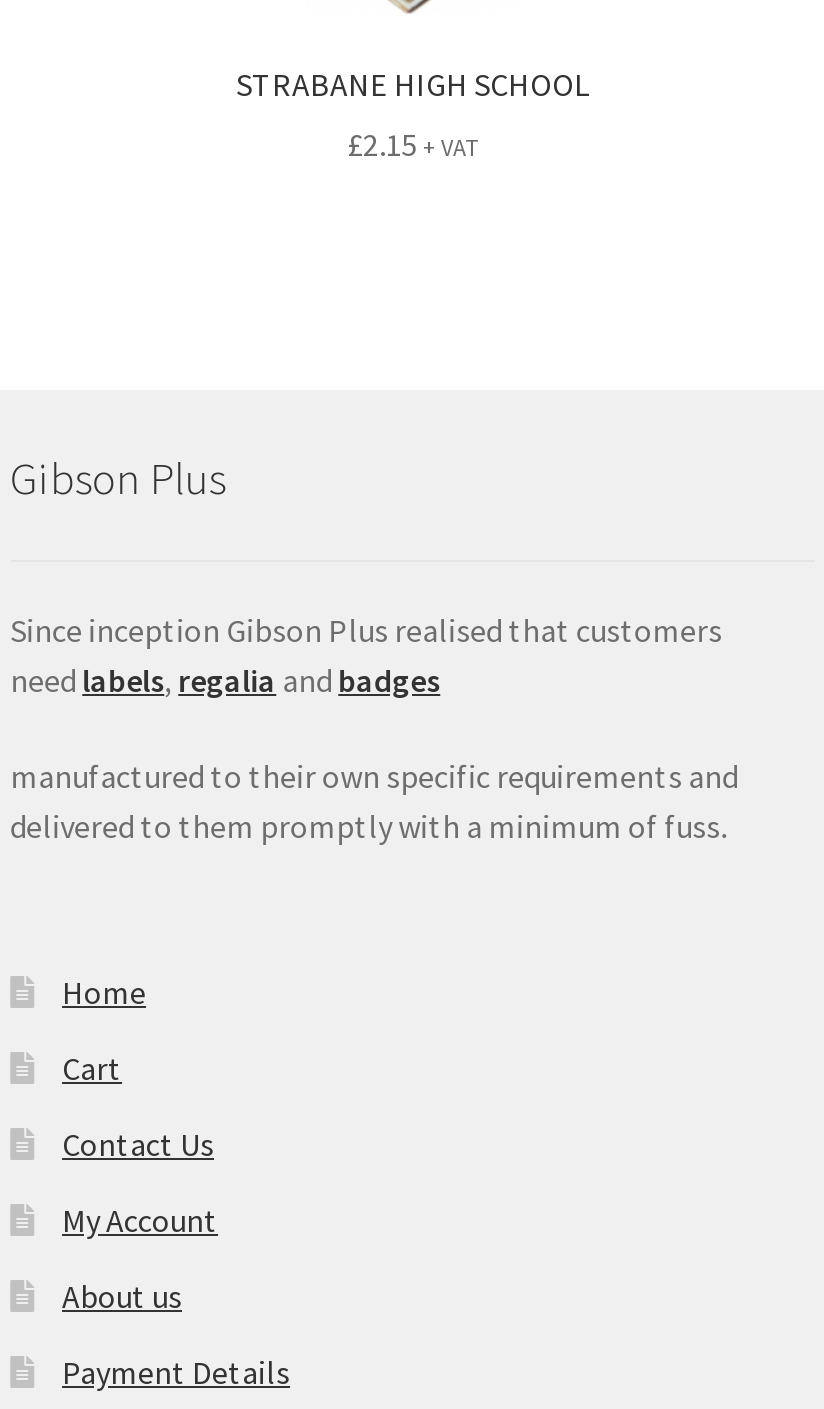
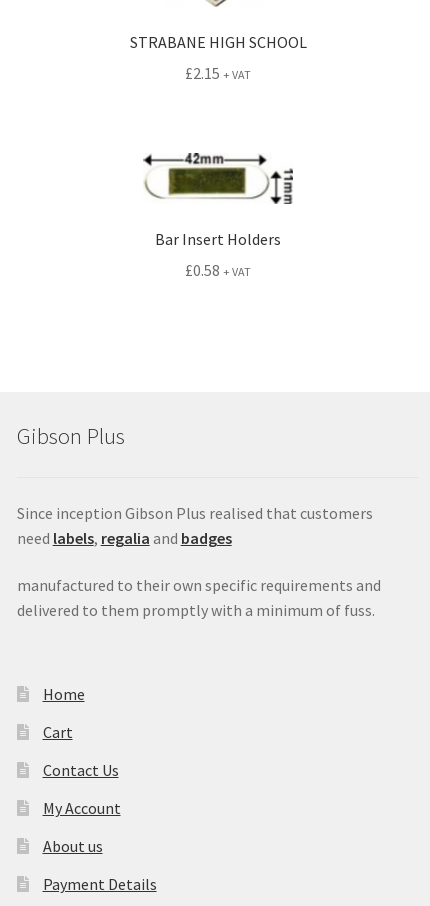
+ [image]
+ Bar Insert Holders
+ £0.58 + VAT
